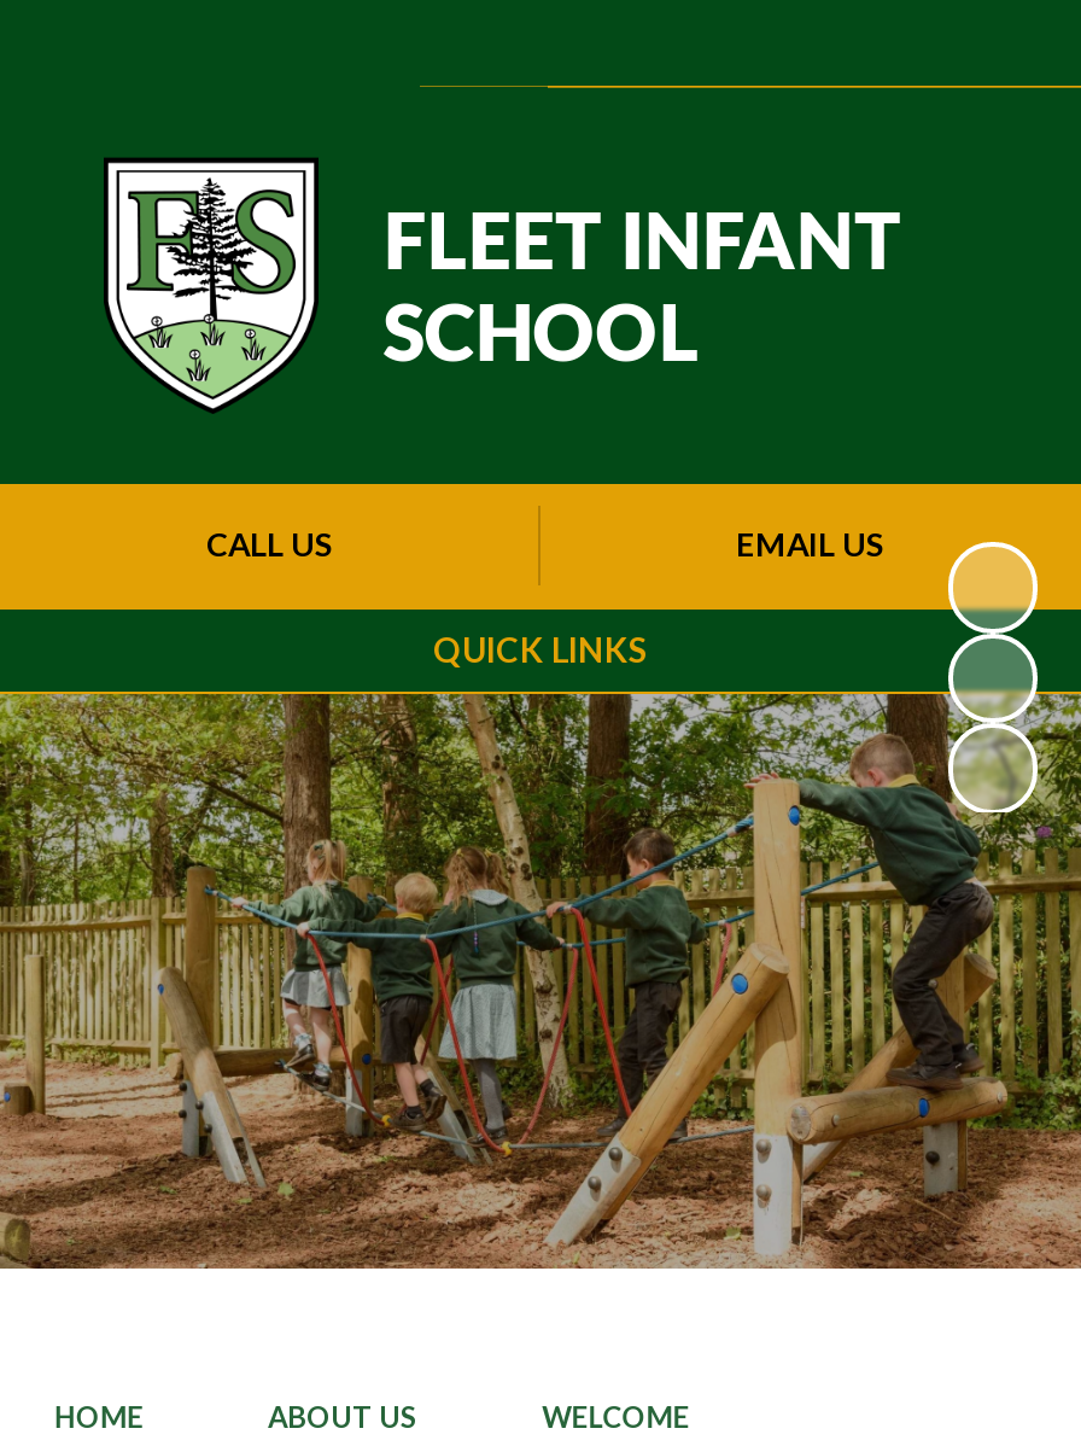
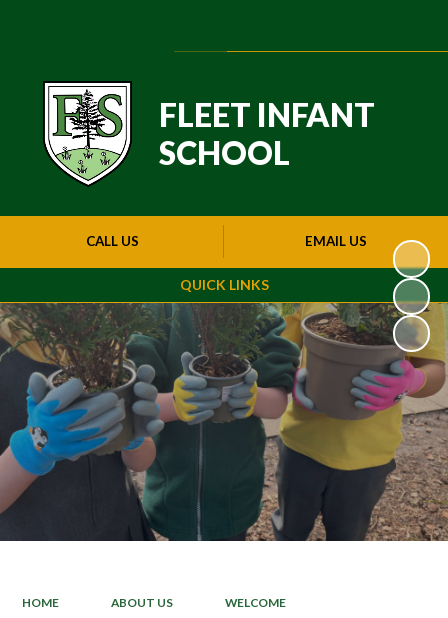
- [image]
+ [image]
